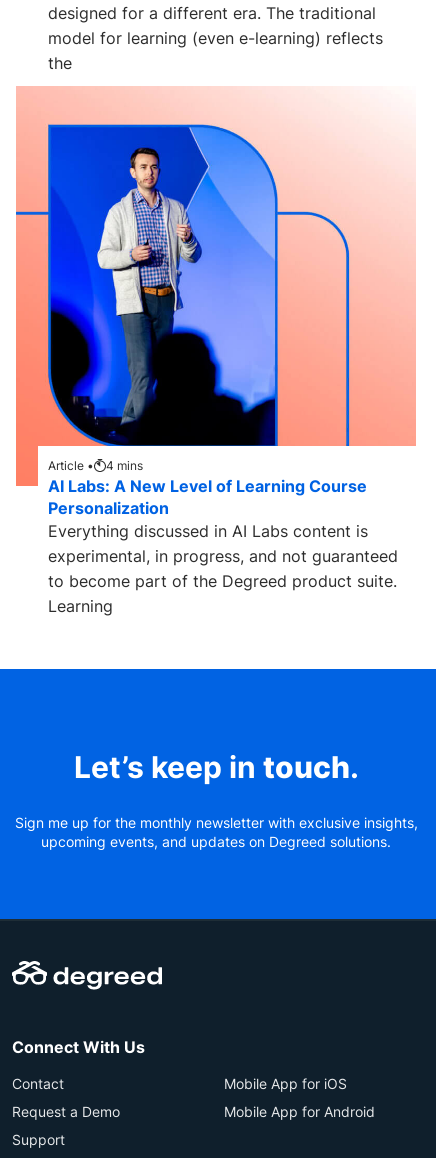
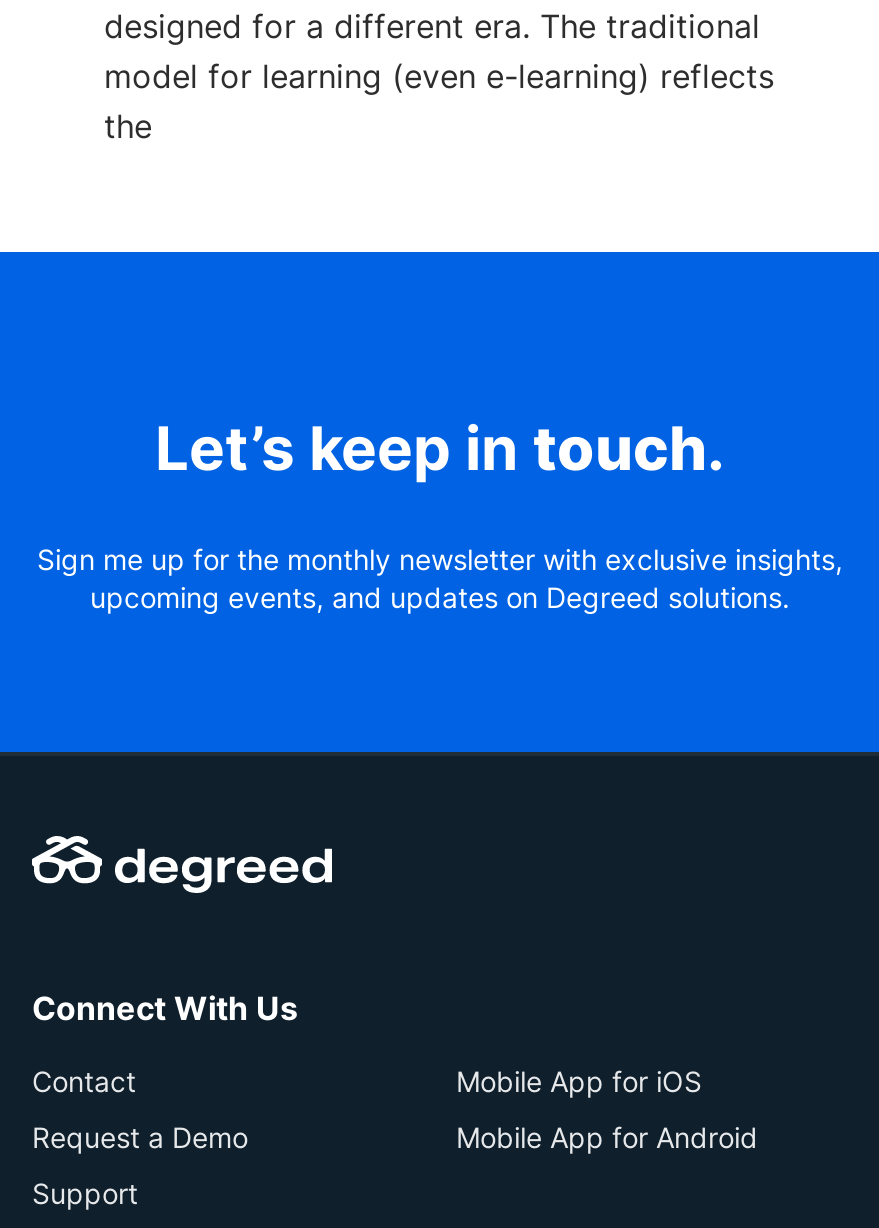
- [image]
- Article •
- 4 mins
- AI Labs: A New Level of Learning Course
- Personalization
- Everything discussed in AI Labs content is
- experimental, in progress, and not guaranteed
- to become part of the Degreed product suite.
- Learning
